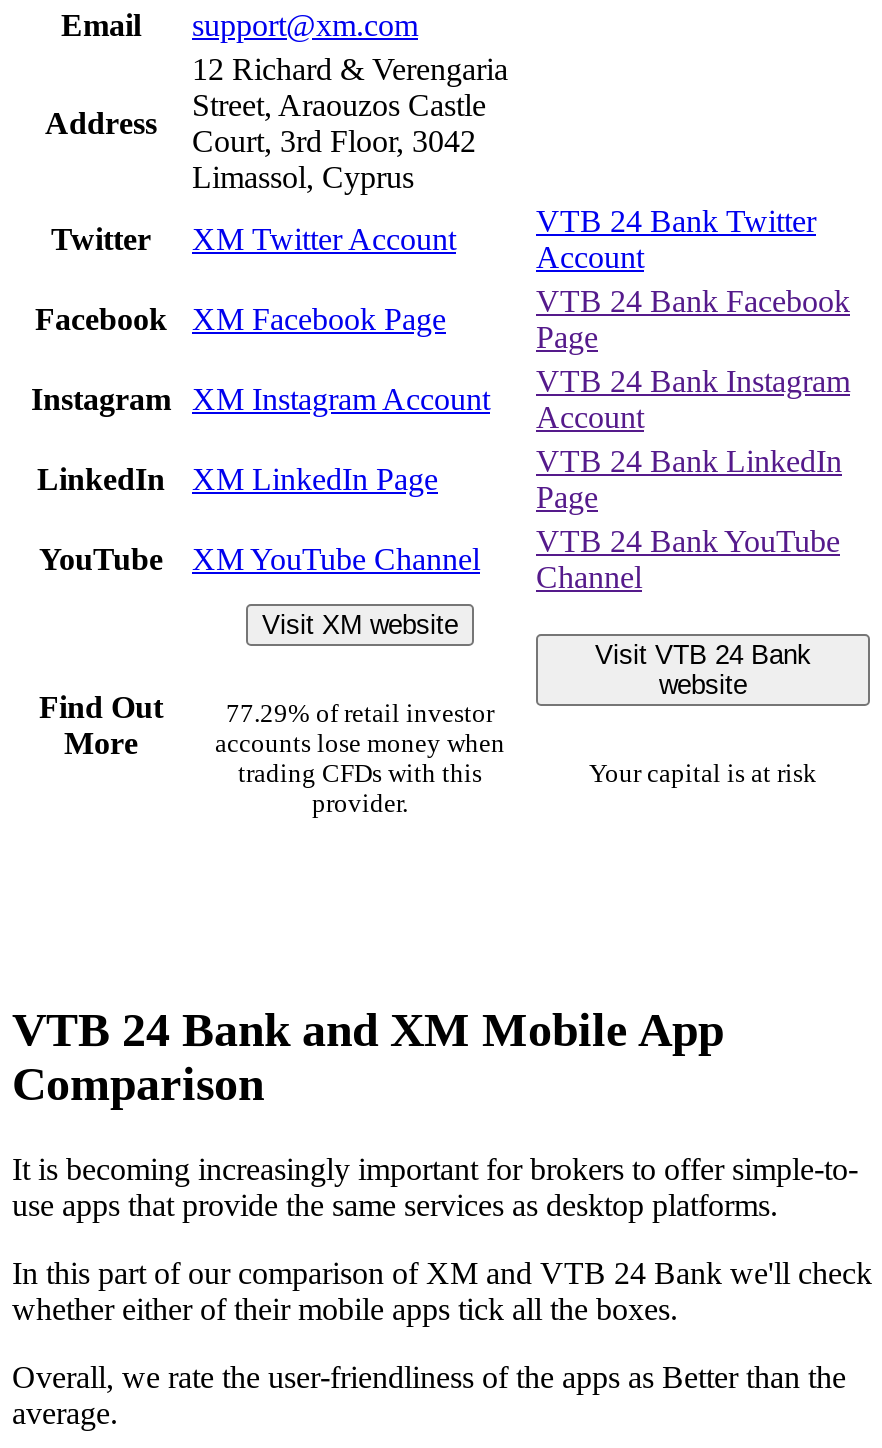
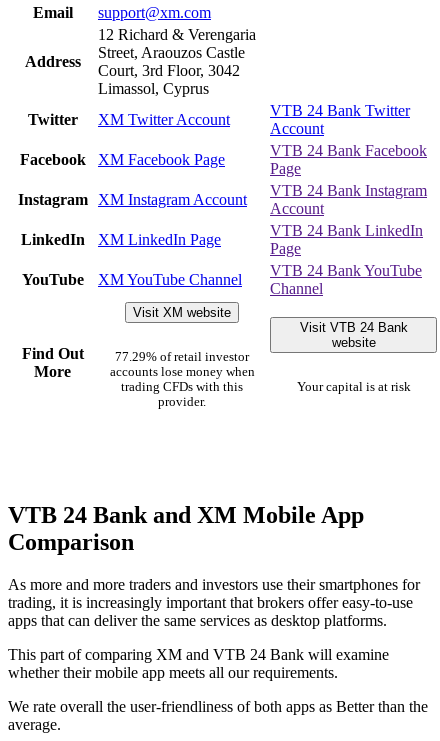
- It is becoming increasingly important for brokers to offer simple-to-
- use apps that provide the same services as desktop platforms.
+ As more and more traders and investors use their smartphones for
+ trading, it is increasingly important that brokers offer easy-to-use
+ apps that can deliver the same services as desktop platforms.

- In this part of our comparison of XM and VTB 24 Bank we'll check
- whether either of their mobile apps tick all the boxes.
+ This part of comparing XM and VTB 24 Bank will examine
+ whether their mobile app meets all our requirements.

- Overall, we rate the user-friendliness of the apps as Better than the
+ We rate overall the user-friendliness of both apps as Better than the
